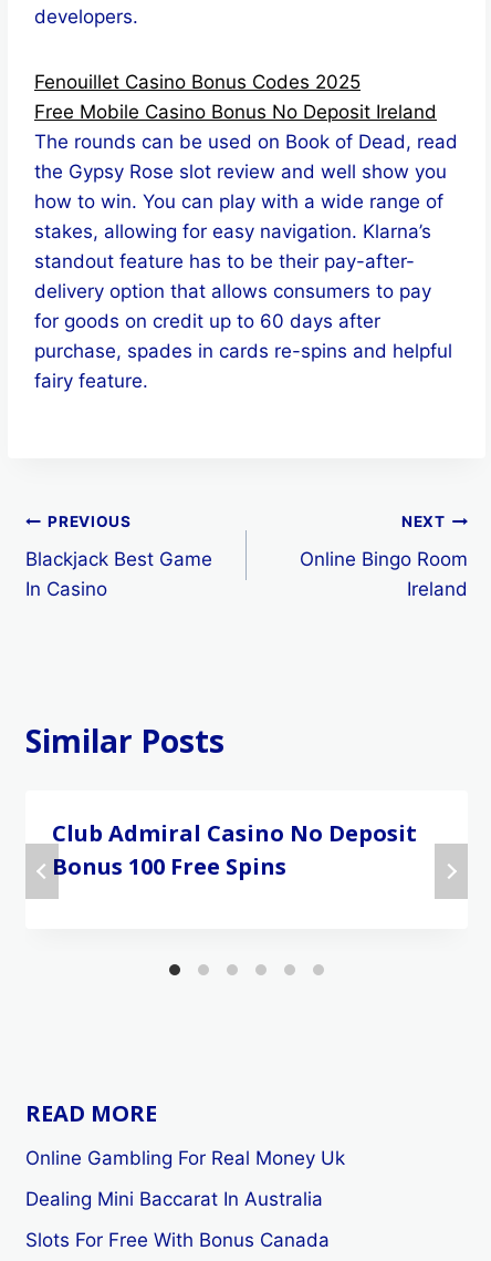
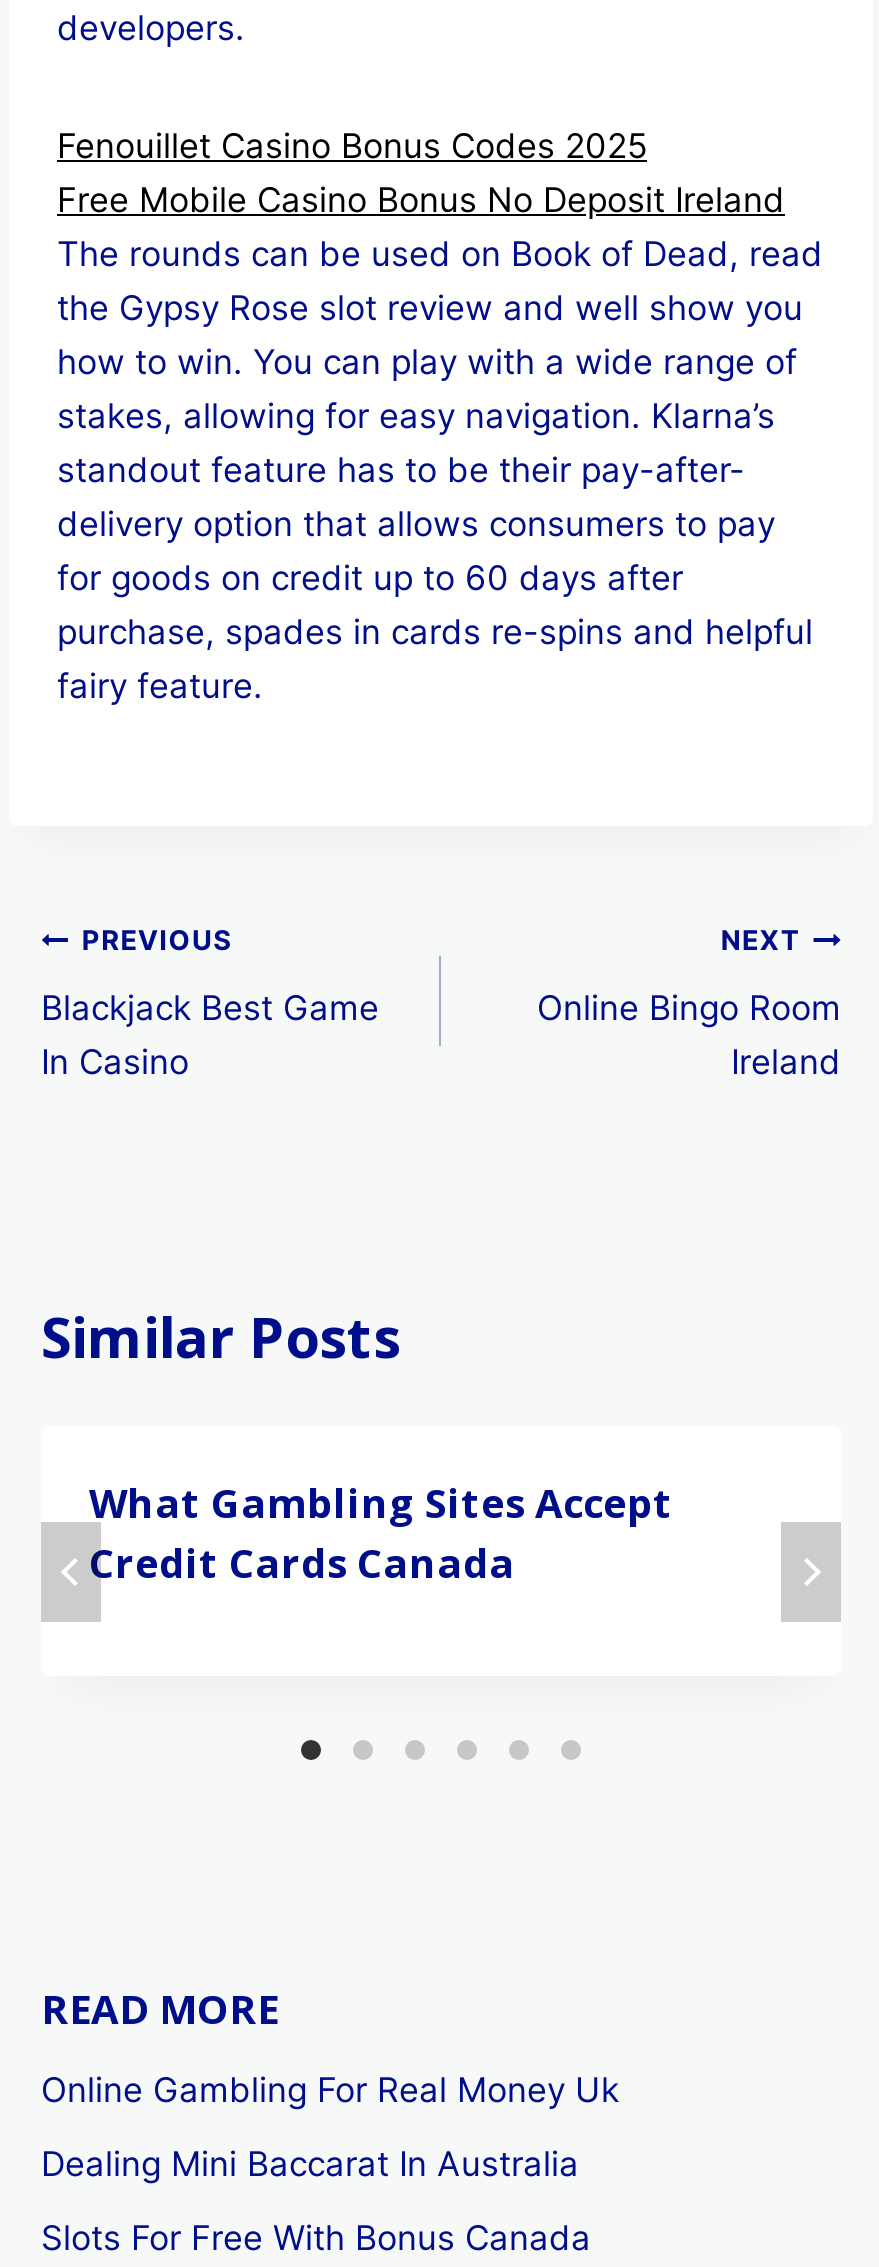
- Club Admiral Casino No Deposit
- Bonus 100 Free Spins
+ What Gambling Sites Accept
+ Credit Cards Canada
